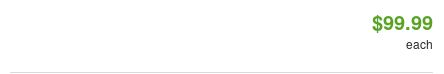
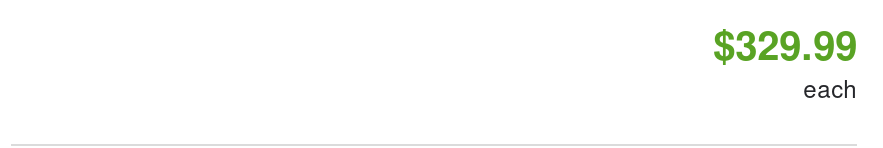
- $99.99
+ $329.99
